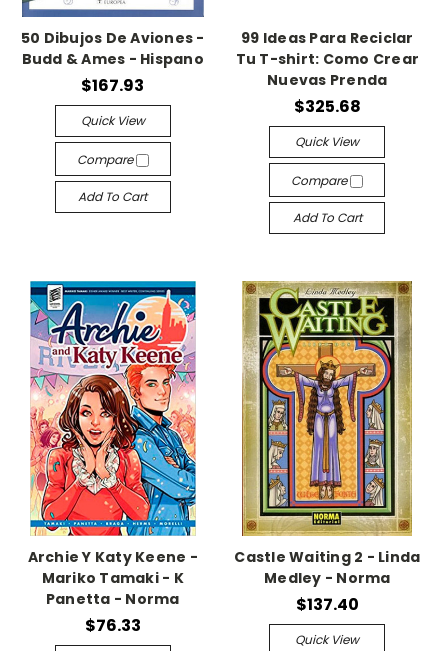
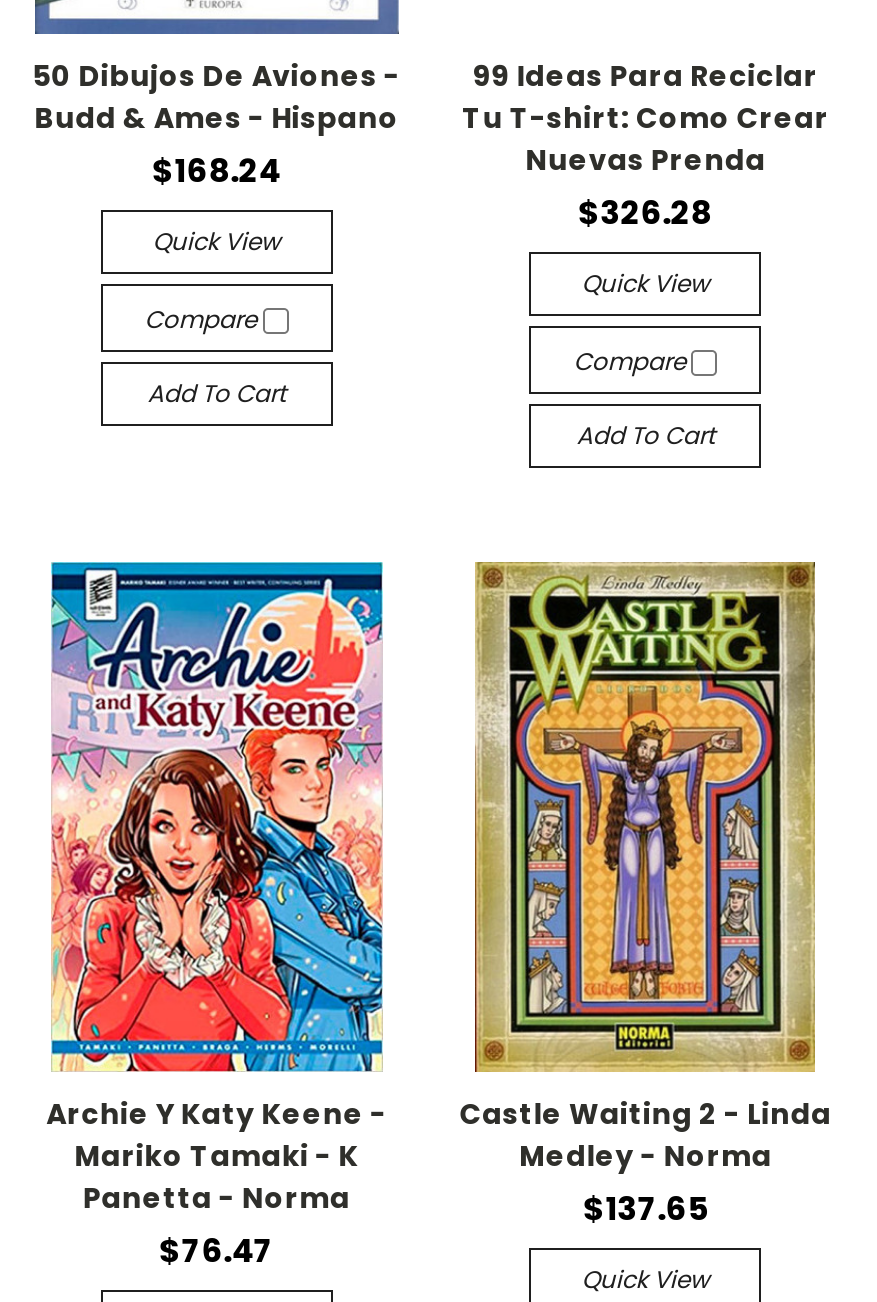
- $167.93
+ $168.24

- $325.68
+ $326.28

- $137.40
+ $137.65

- $76.33
+ $76.47
